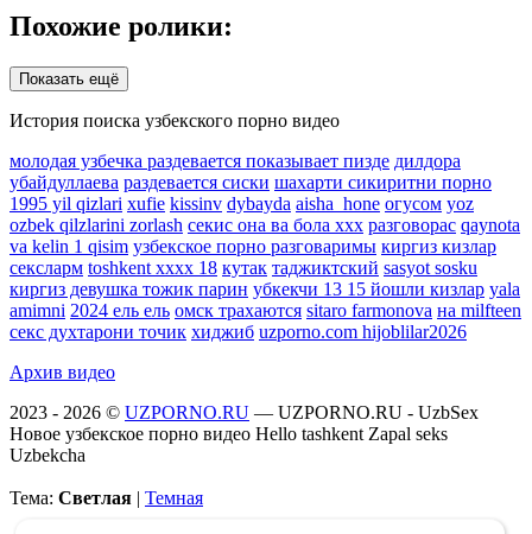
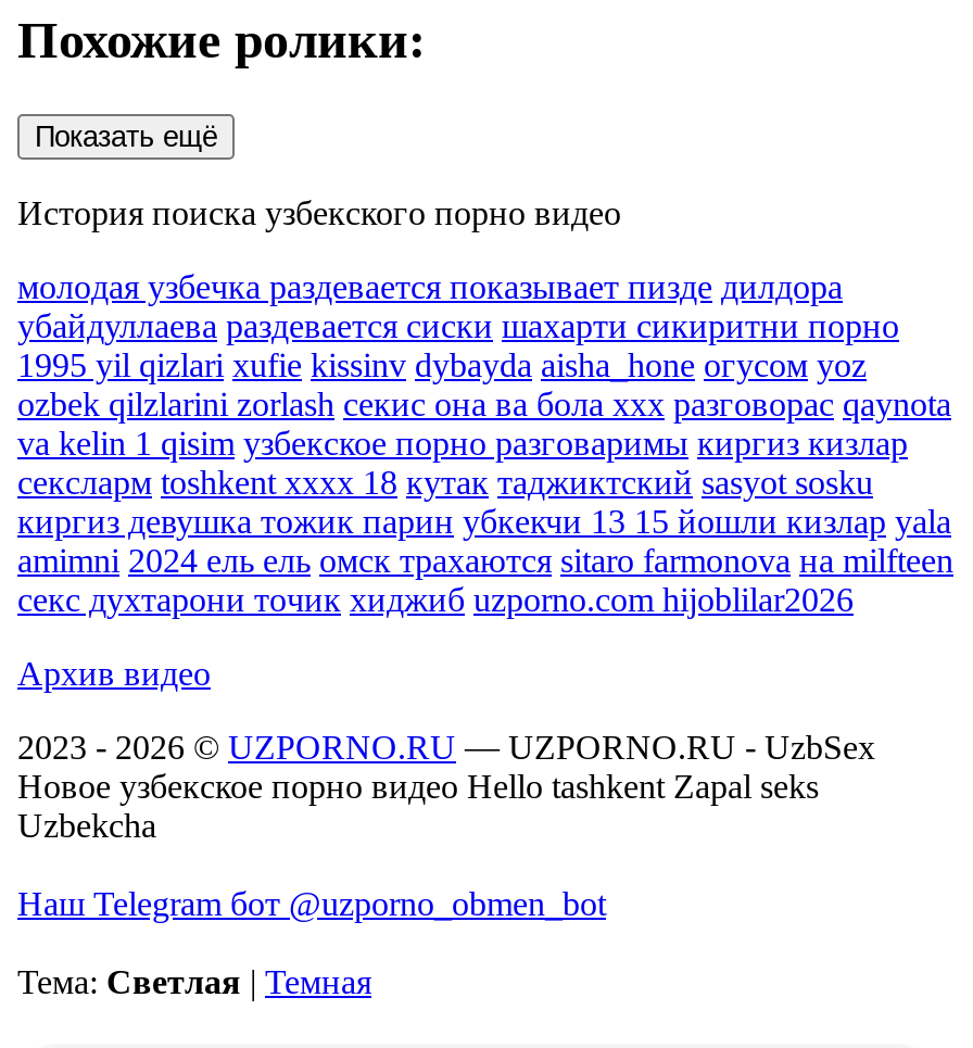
+ Наш Telegram бот @uzporno_obmen_bot
